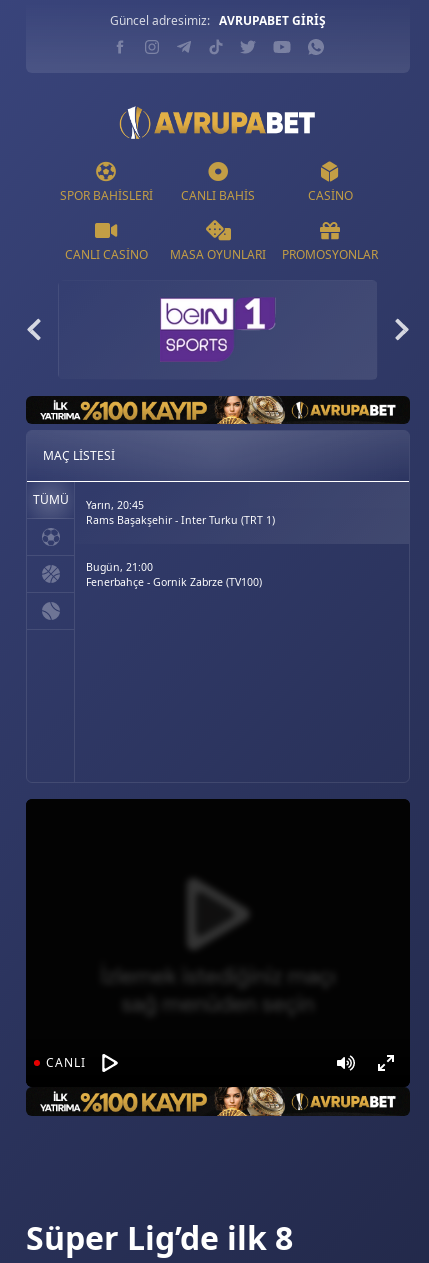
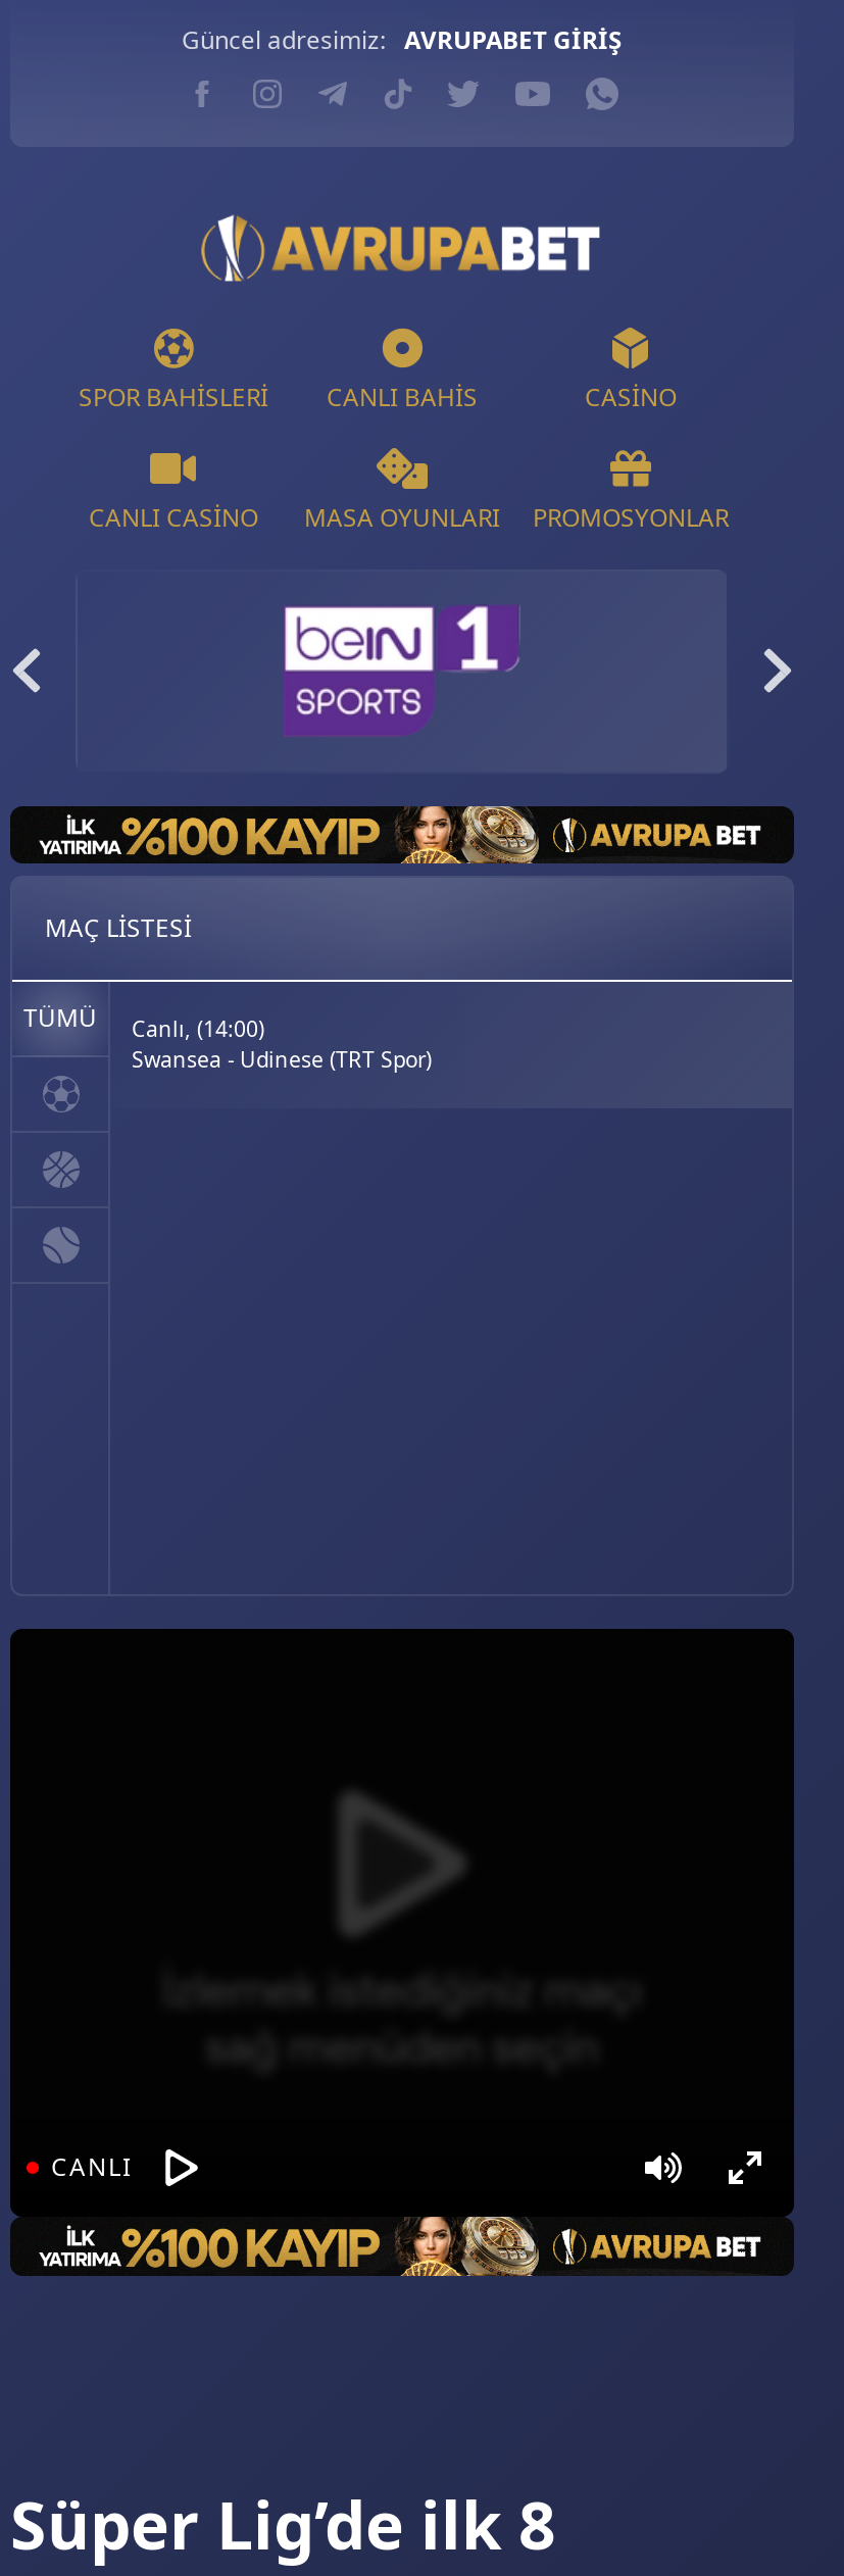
- Yarın, 20:45
- Rams Başakşehir - Inter Turku (TRT 1)
- Bugün, 21:00
- Fenerbahçe - Gornik Zabrze (TV100)
+ Canlı, (14:00)
+ Swansea - Udinese (TRT Spor)
